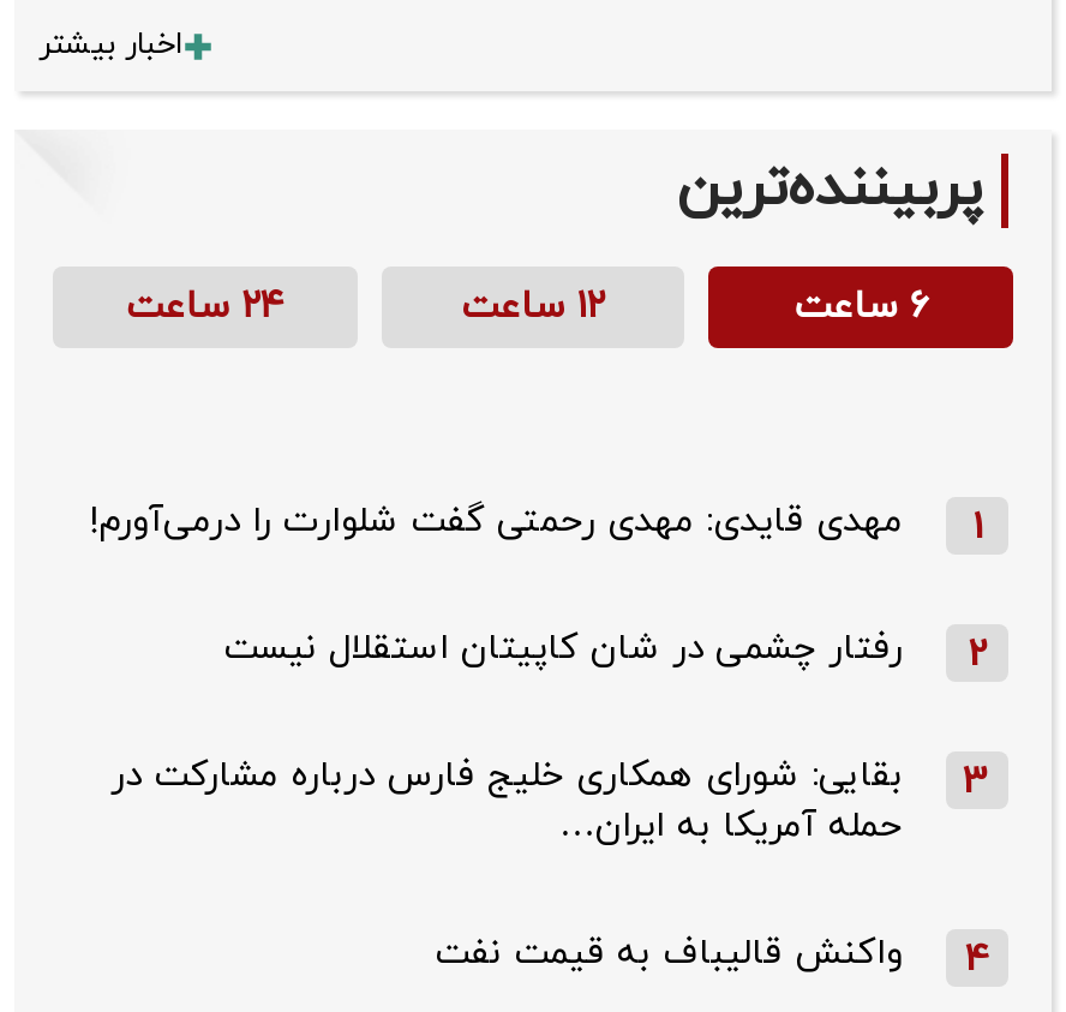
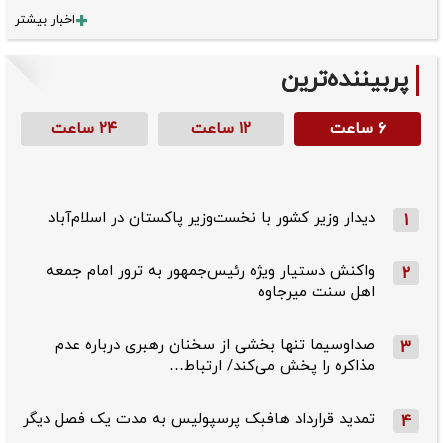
- مهدی قایدی: مهدی رحمتی گفت شلوارت را درمی‌آورم!
+ دیدار وزیر کشور با نخست‌وزیر پاکستان در اسلام‌آباد

- رفتار چشمی در شان کاپیتان استقلال نیست
+ واکنش دستیار ویژه رئیس‌جمهور به ترور امام جمعه
+ اهل سنت میرجاوه

- بقایی: شورای همکاری خلیج فارس درباره مشارکت در
- حمله آمریکا به ایران…
+ صداوسیما تنها بخشی از سخنان رهبری درباره عدم
+ مذاکره را پخش می‌کند/ ارتباط…

- واکنش قالیباف به قیمت نفت
+ تمدید قرارداد هافبک پرسپولیس به مدت یک فصل دیگر
